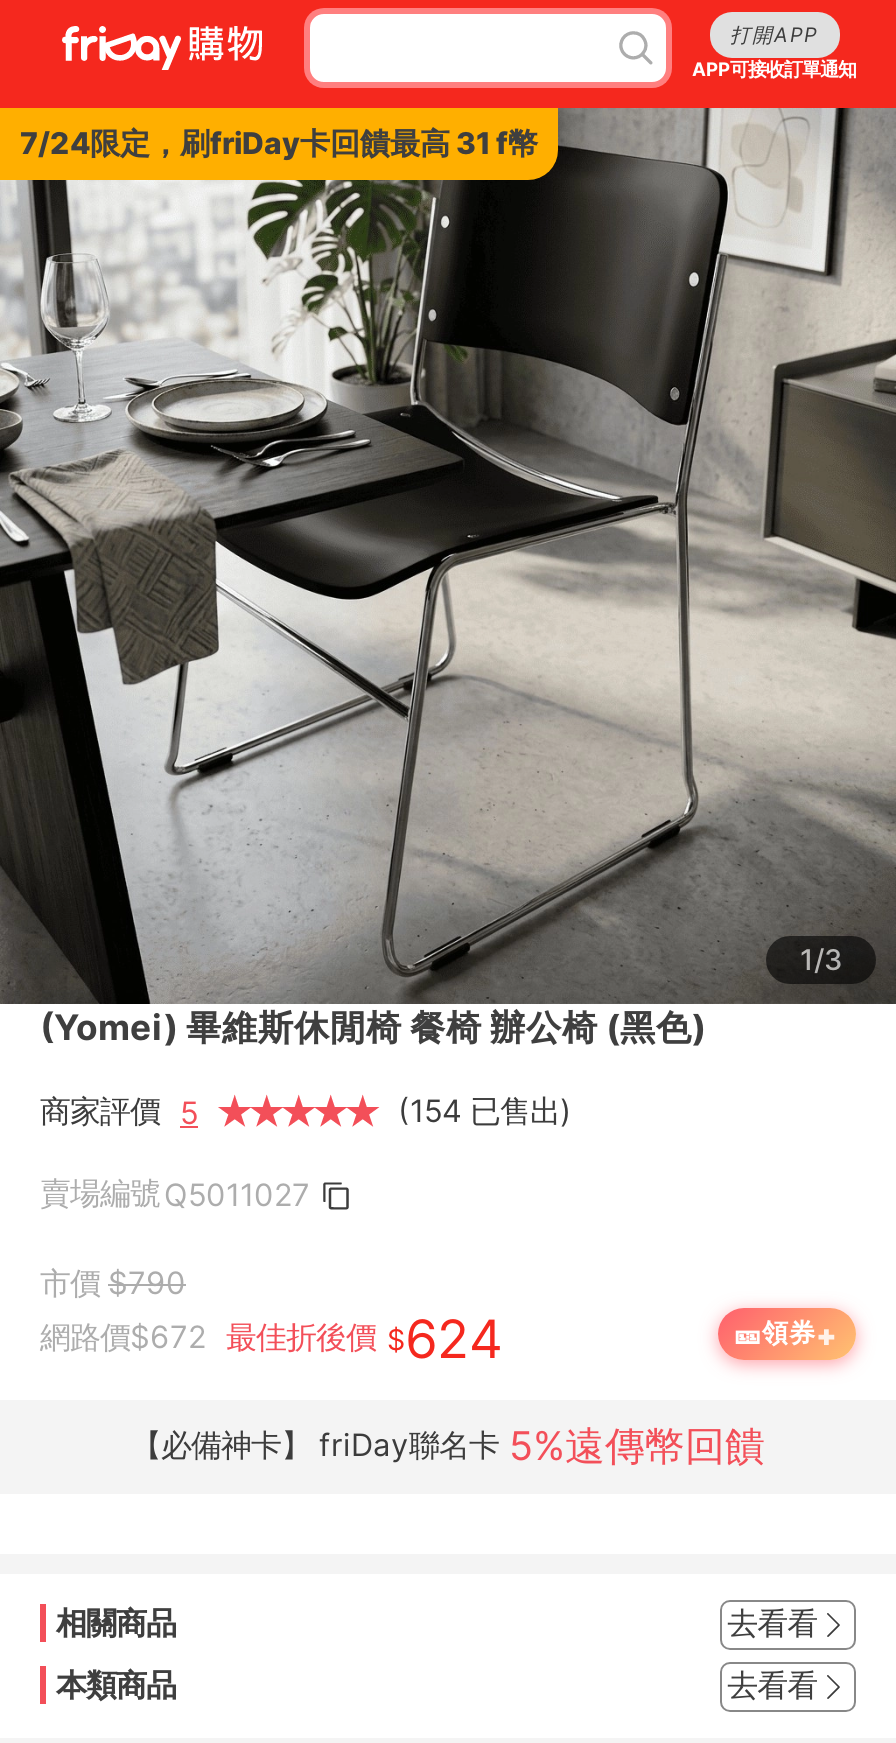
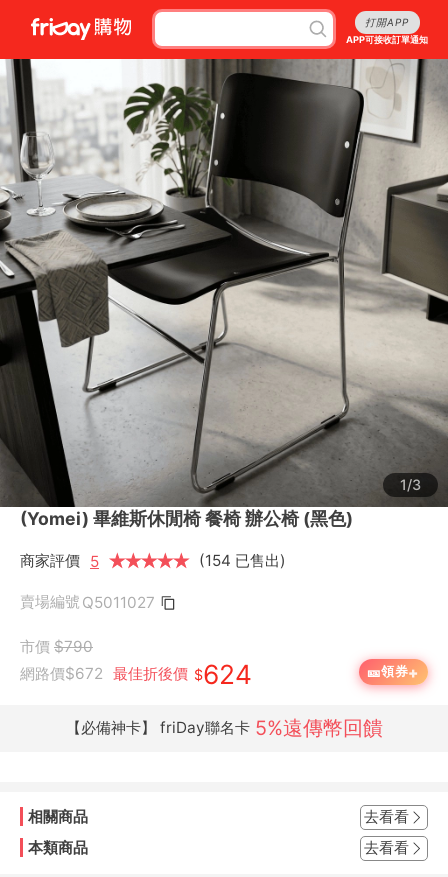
- 7/24限定，刷friDay卡回饋最高 31 f幣
